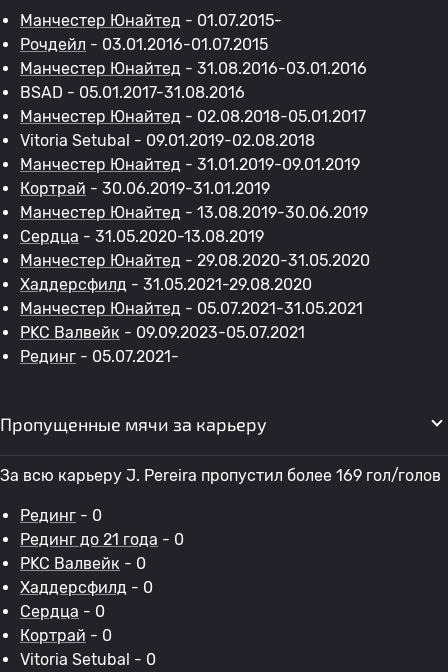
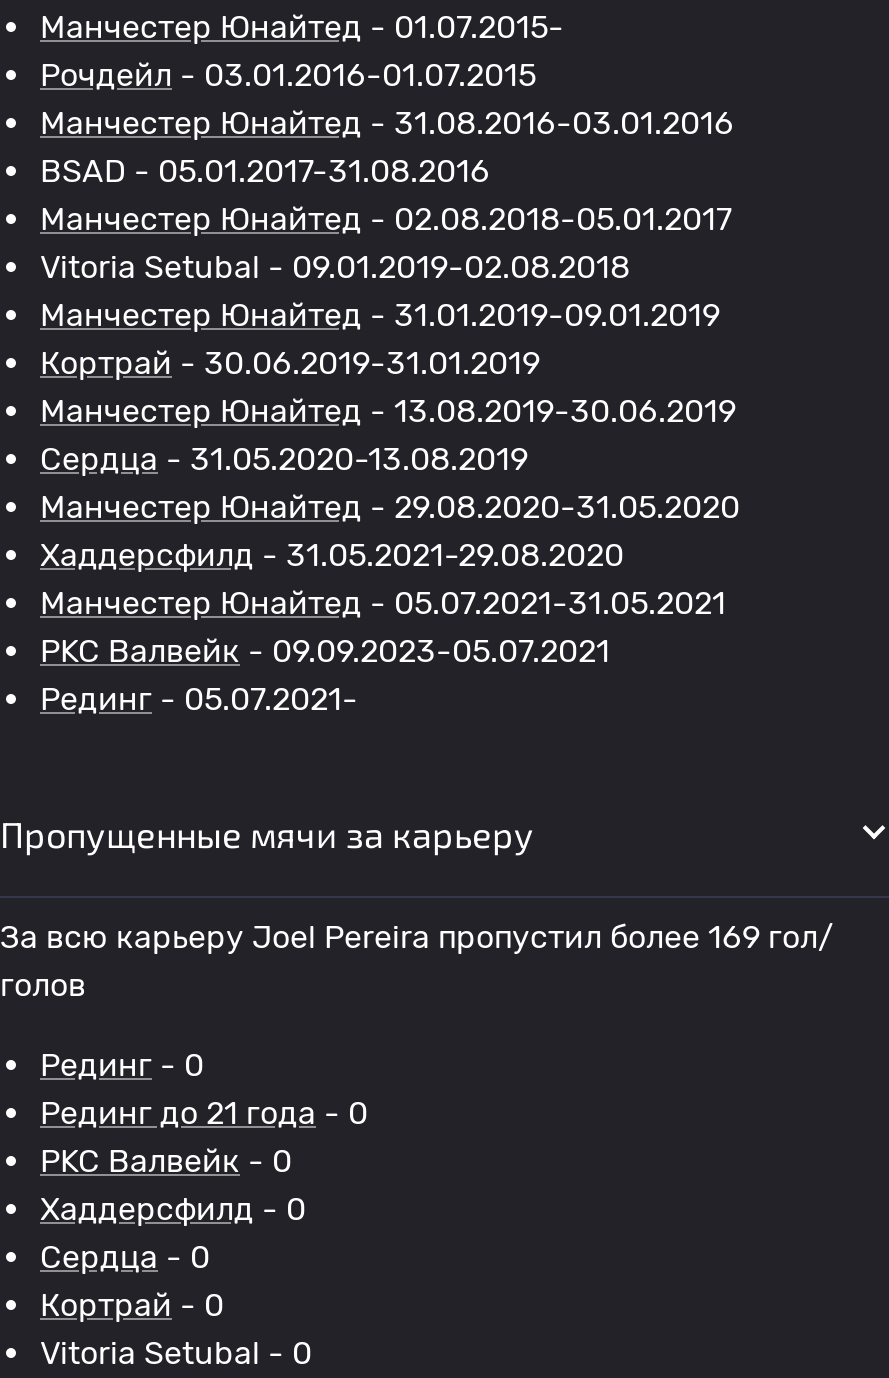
- За всю карьеру J. Pereira пропустил более 169 гол/голов
+ За всю карьеру Joel Pereira пропустил более 169 гол/
+ голов
